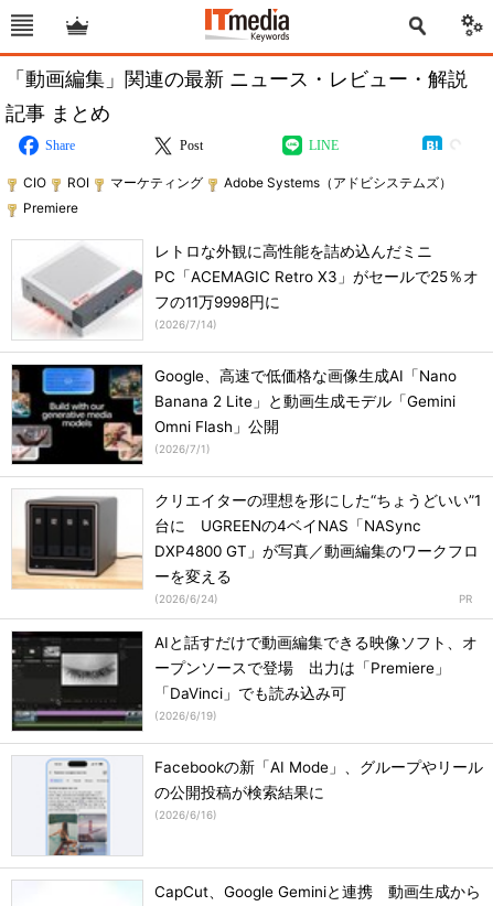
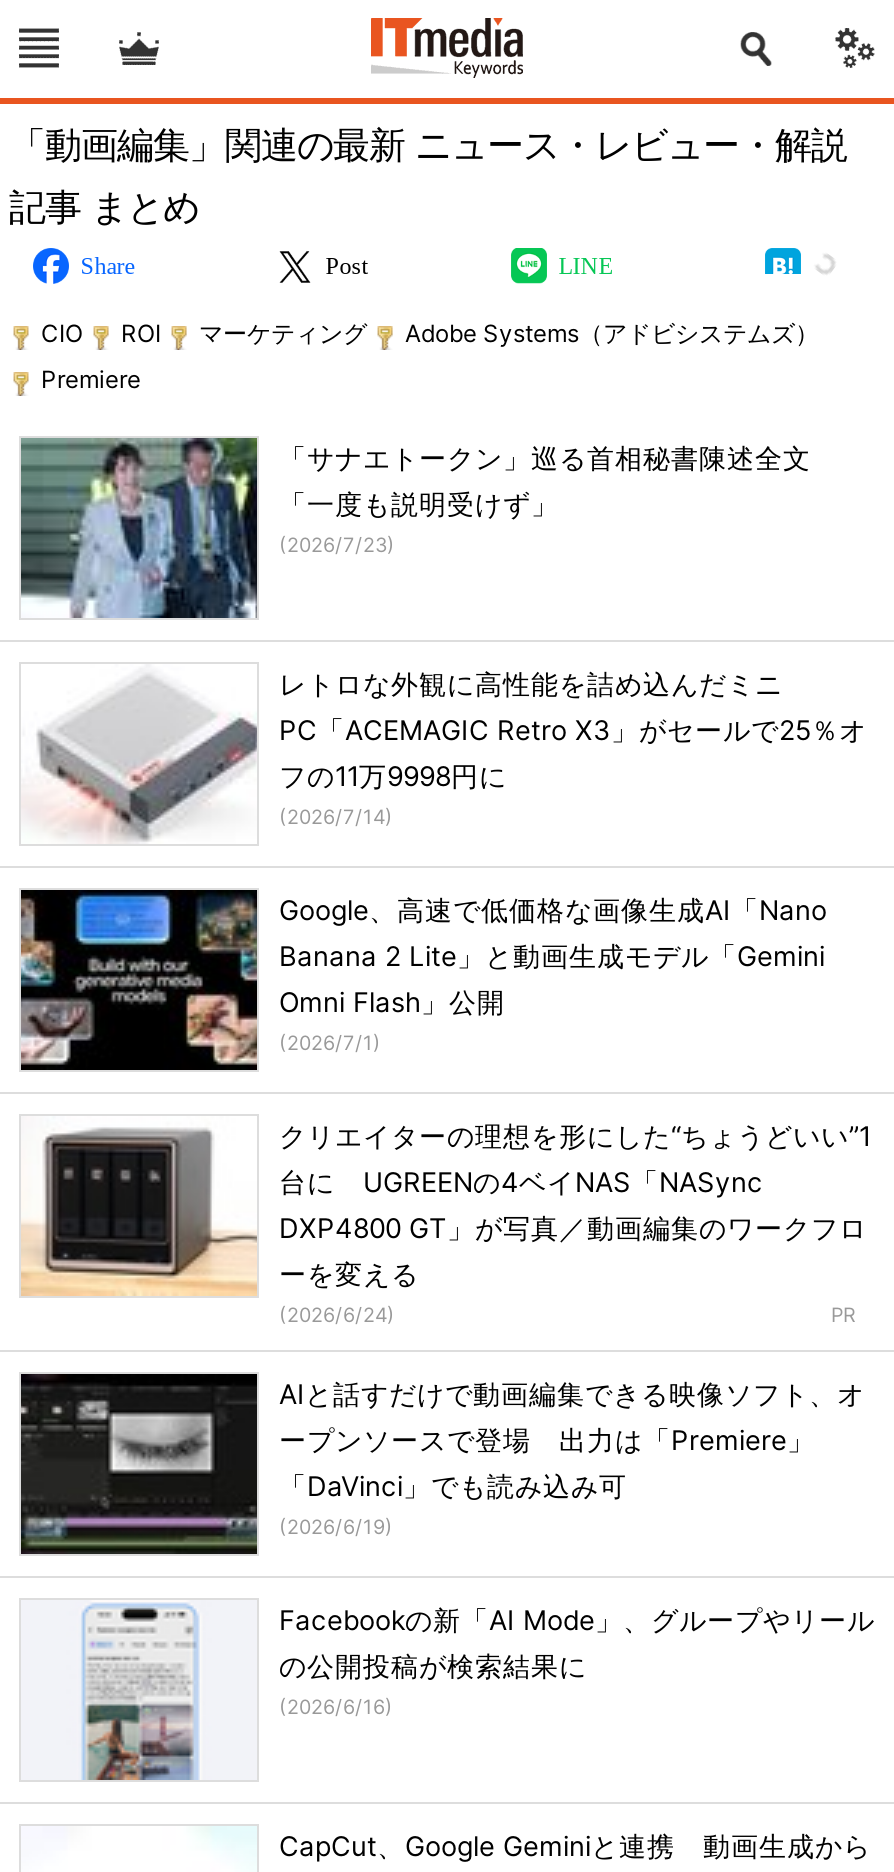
+ [image]
+ 「サナエトークン」巡る首相秘書陳述全文
+ 「一度も説明受けず」
+ (2026/7/23)
